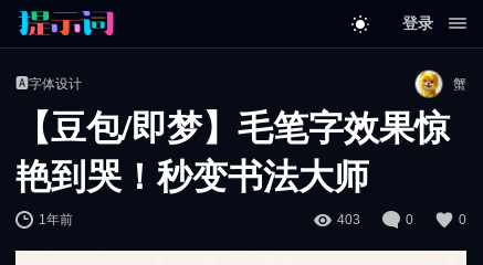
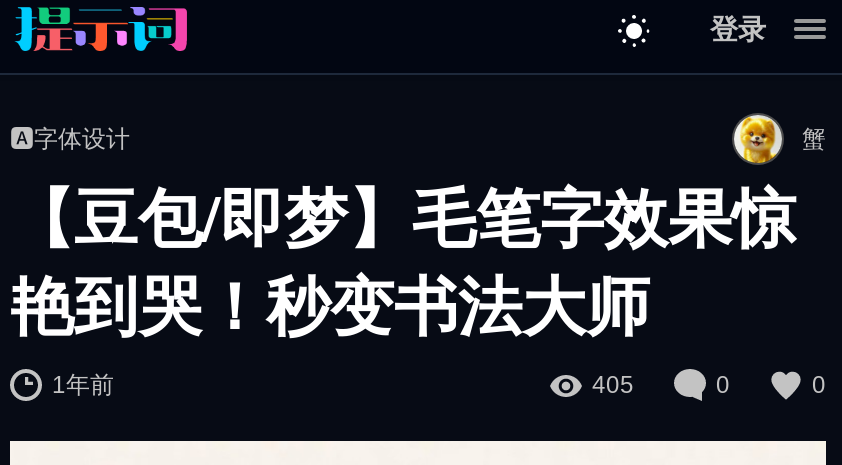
- 403
+ 405
